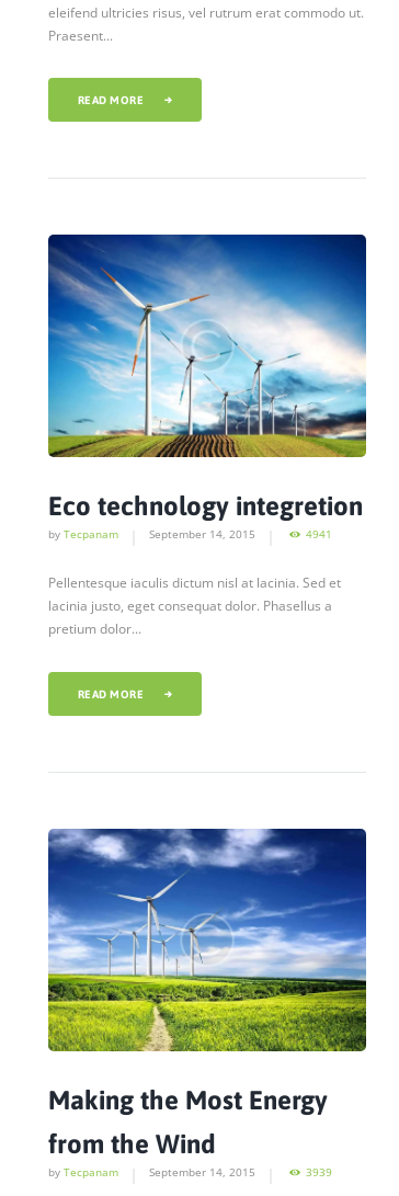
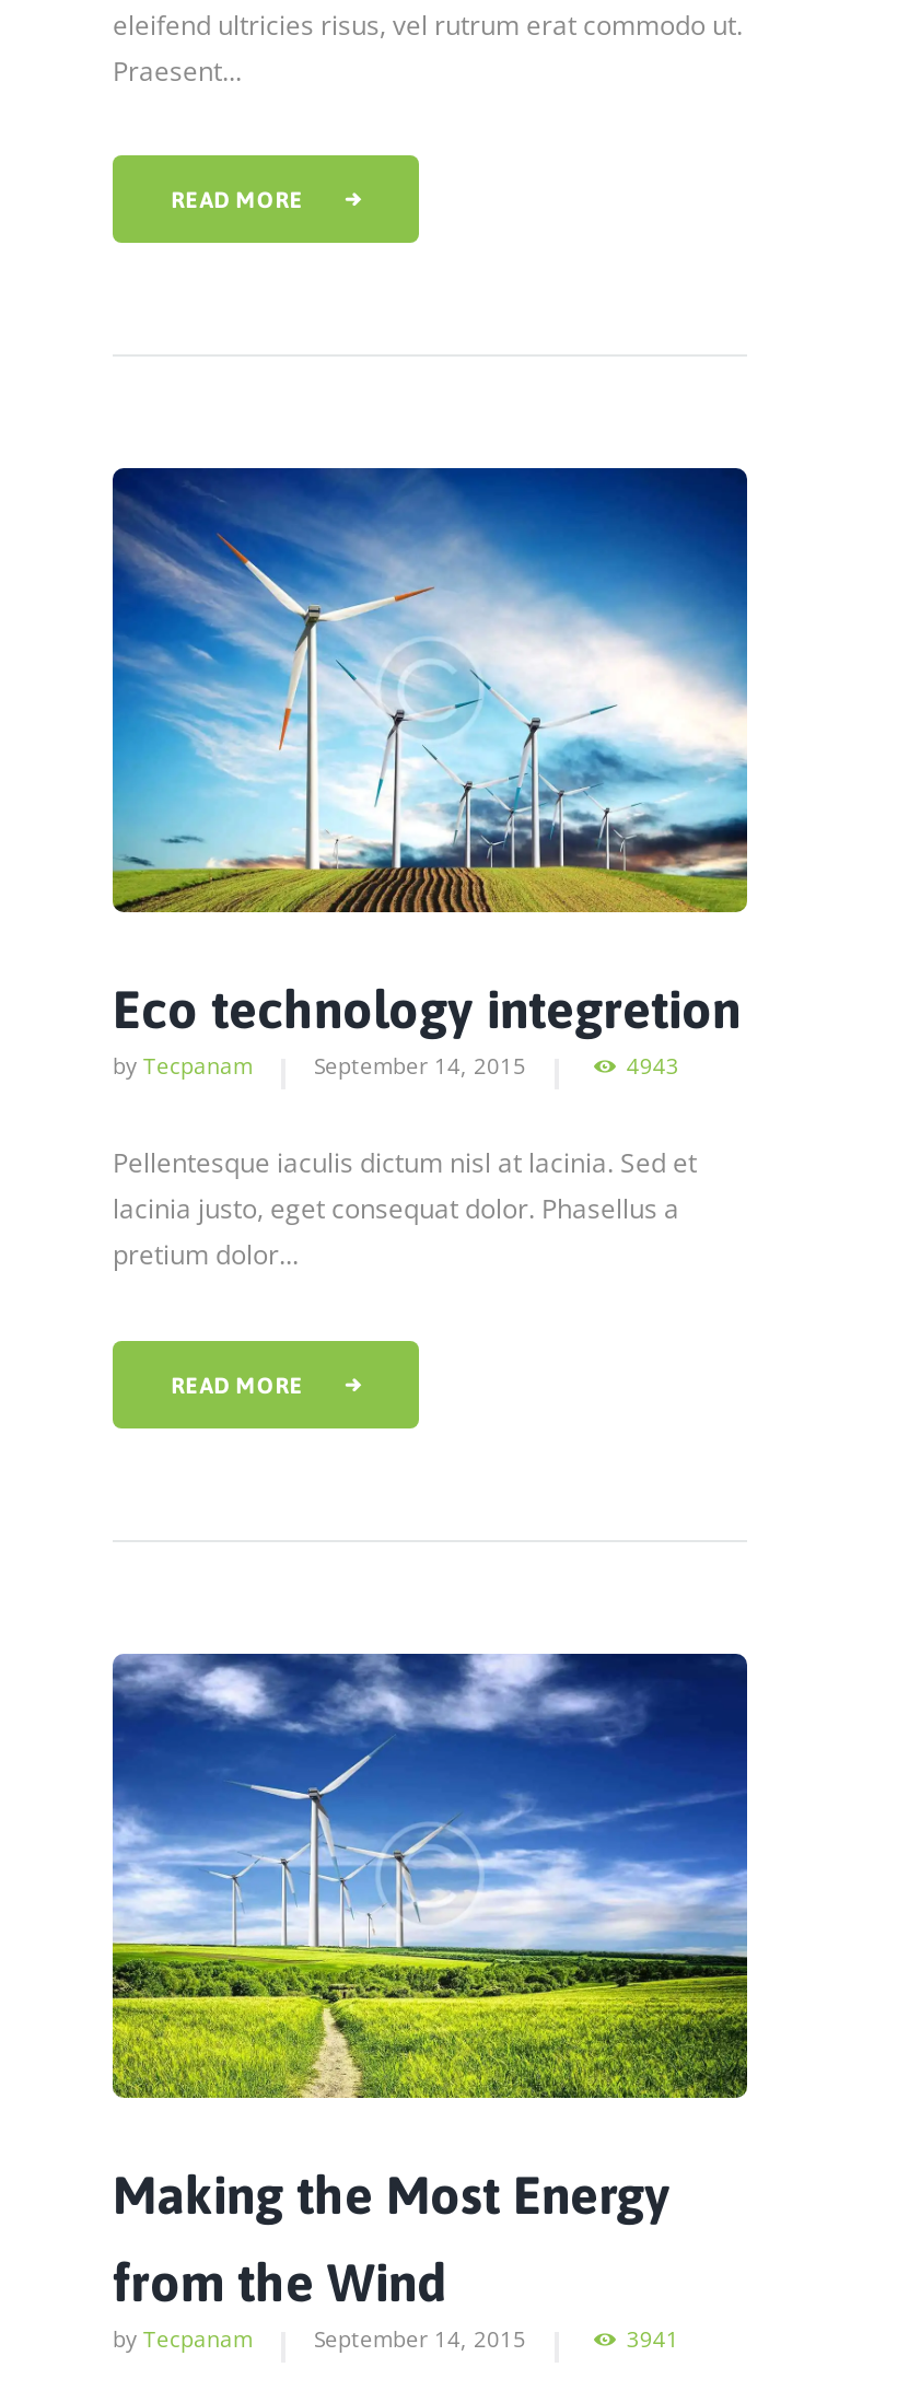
- 4941
+ 4943

- 3939
+ 3941
